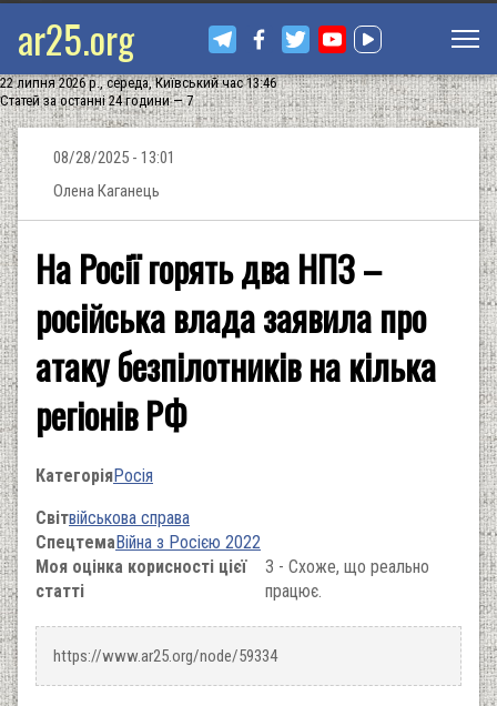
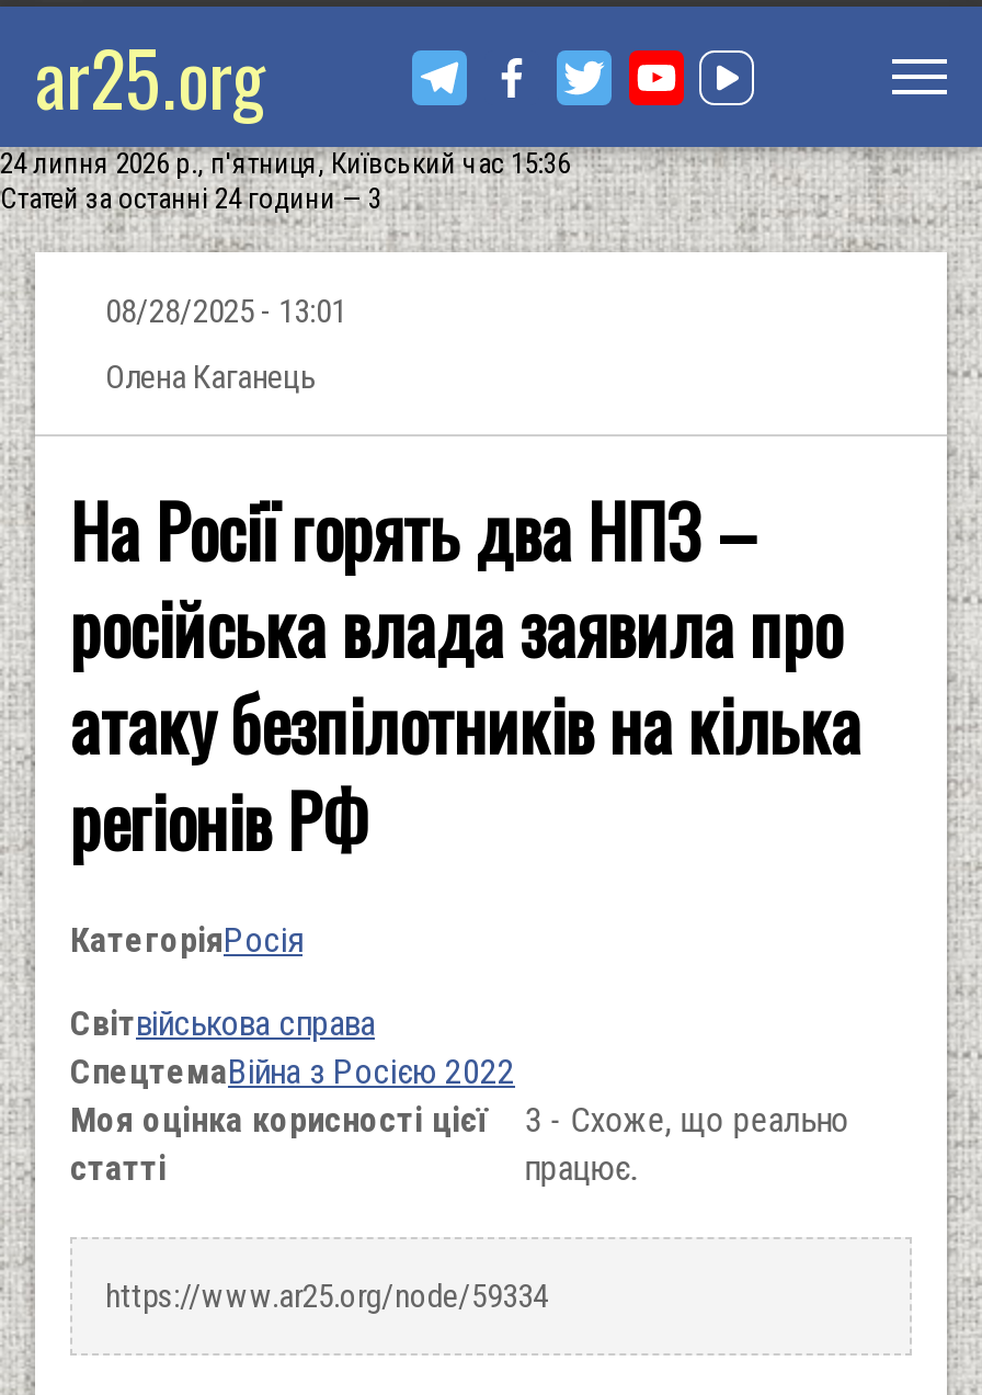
- 22 липня 2026 р., середа, Київський час 13:46
+ 24 липня 2026 р., п'ятниця, Київський час 15:36

- Статей за останні 24 години — 7
+ Статей за останні 24 години — 3
